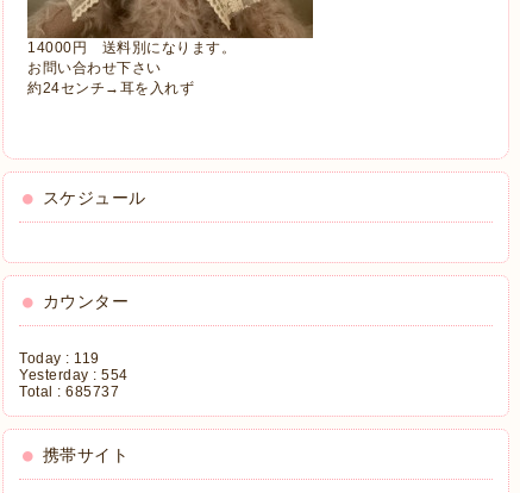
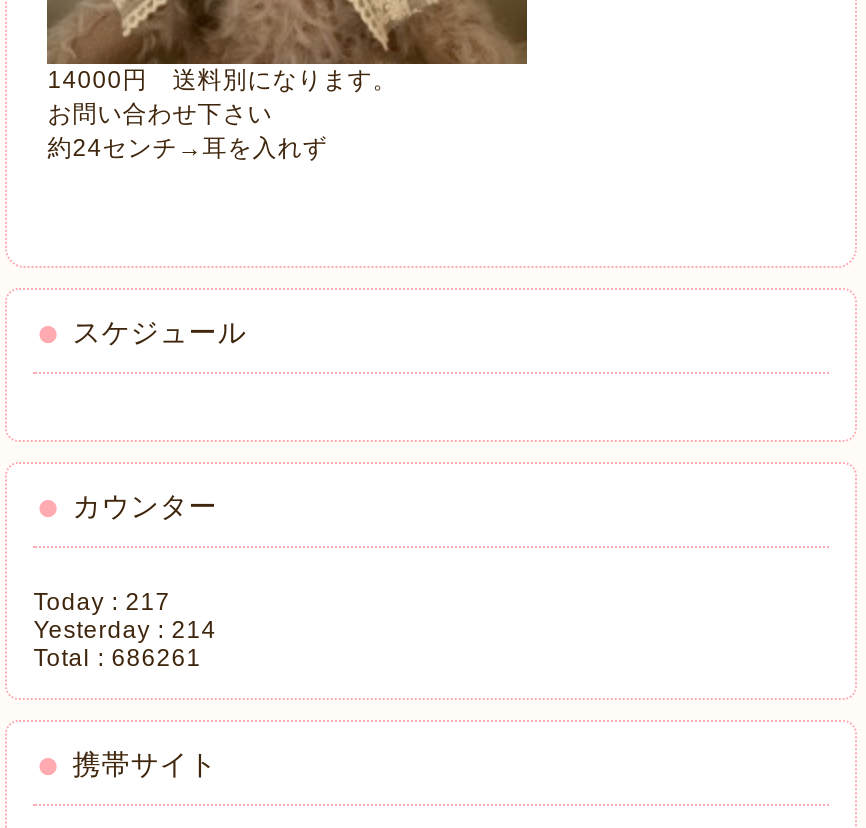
- Today : 119
+ Today : 217

- Yesterday : 554
+ Yesterday : 214

- Total : 685737
+ Total : 686261
